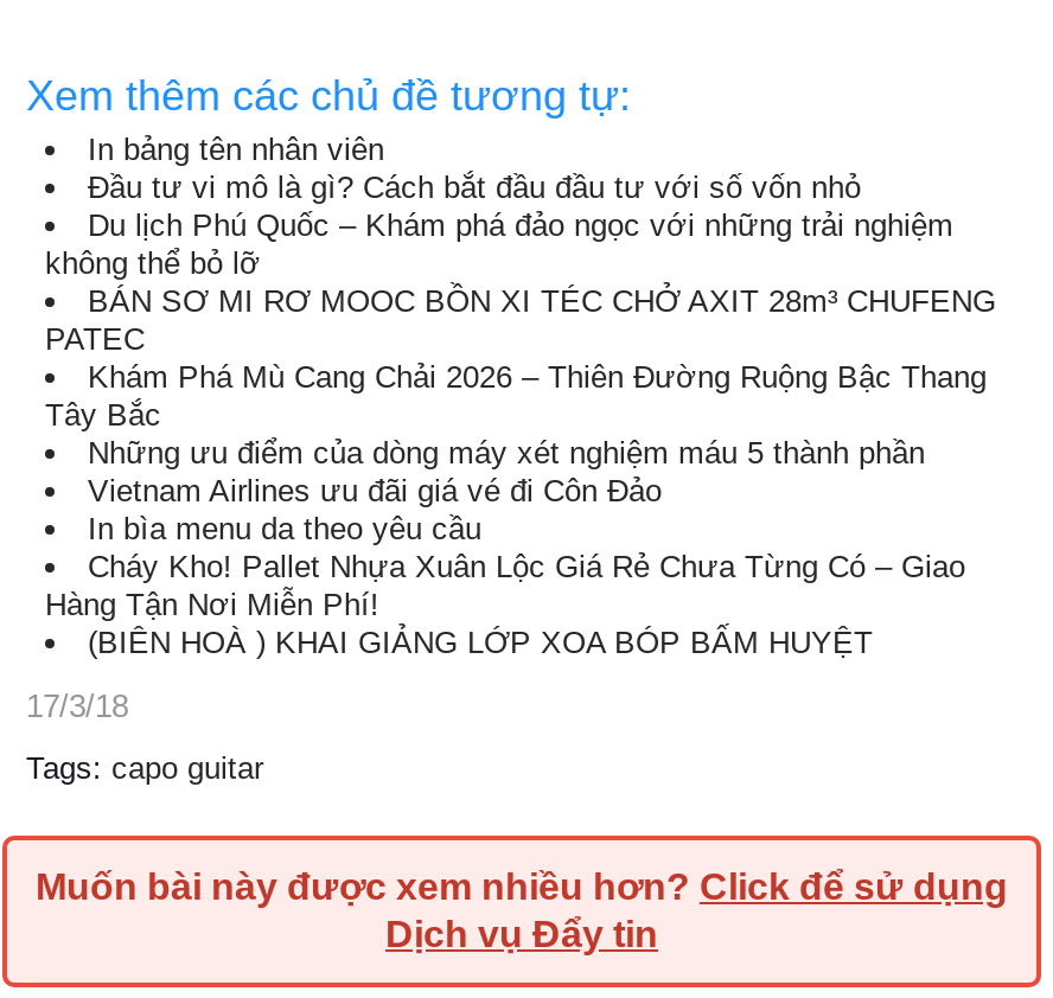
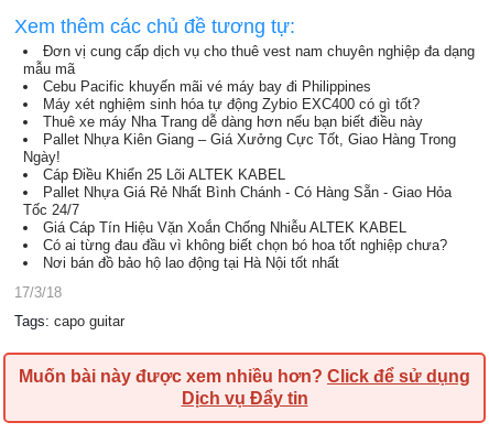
- In bảng tên nhân viên
- Đầu tư vi mô là gì? Cách bắt đầu đầu tư với số vốn nhỏ
- Du lịch Phú Quốc – Khám phá đảo ngọc với những trải nghiệm
- không thể bỏ lỡ
- BÁN SƠ MI RƠ MOOC BỒN XI TÉC CHỞ AXIT 28m³ CHUFENG
- PATEC
- Khám Phá Mù Cang Chải 2026 – Thiên Đường Ruộng Bậc Thang
- Tây Bắc
- Những ưu điểm của dòng máy xét nghiệm máu 5 thành phần
- Vietnam Airlines ưu đãi giá vé đi Côn Đảo
- In bìa menu da theo yêu cầu
- Cháy Kho! Pallet Nhựa Xuân Lộc Giá Rẻ Chưa Từng Có – Giao
- Hàng Tận Nơi Miễn Phí!
- (BIÊN HOÀ ) KHAI GIẢNG LỚP XOA BÓP BẤM HUYỆT
+ Đơn vị cung cấp dịch vụ cho thuê vest nam chuyên nghiệp đa dạng
+ mẫu mã
+ Cebu Pacific khuyến mãi vé máy bay đi Philippines
+ Máy xét nghiệm sinh hóa tự động Zybio EXC400 có gì tốt?
+ Thuê xe máy Nha Trang dễ dàng hơn nếu bạn biết điều này
+ Pallet Nhựa Kiên Giang – Giá Xưởng Cực Tốt, Giao Hàng Trong
+ Ngày!
+ Cáp Điều Khiển 25 Lõi ALTEK KABEL
+ Pallet Nhựa Giá Rẻ Nhất Bình Chánh - Có Hàng Sẵn - Giao Hỏa
+ Tốc 24/7
+ Giá Cáp Tín Hiệu Vặn Xoắn Chống Nhiễu ALTEK KABEL
+ Có ai từng đau đầu vì không biết chọn bó hoa tốt nghiệp chưa?
+ Nơi bán đồ bảo hộ lao động tại Hà Nội tốt nhất
